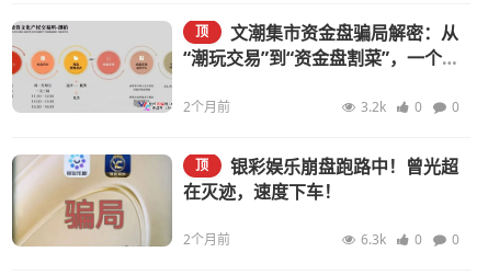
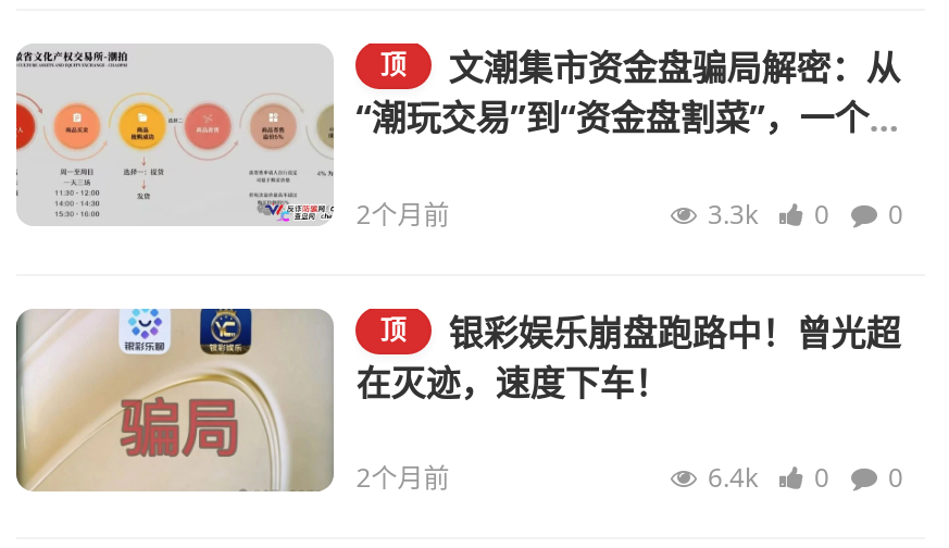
- 3.2k 0 0
+ 3.3k 0 0

- 6.3k 0 0
+ 6.4k 0 0
